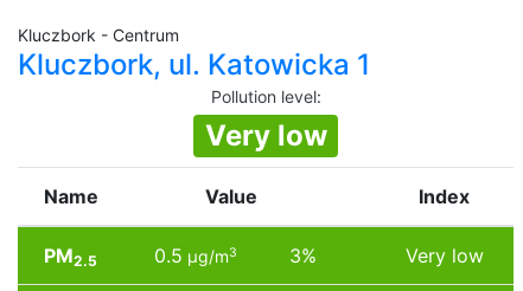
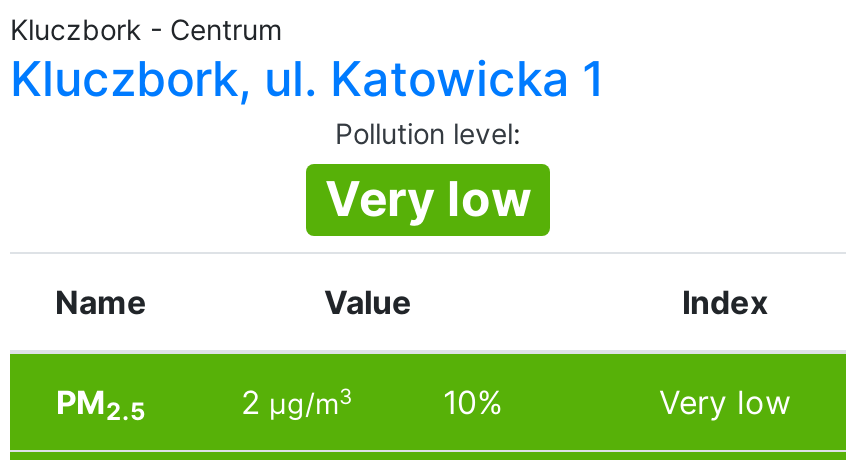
- 0.5 µg/m3
+ 2 µg/m3

- 3%
+ 10%
